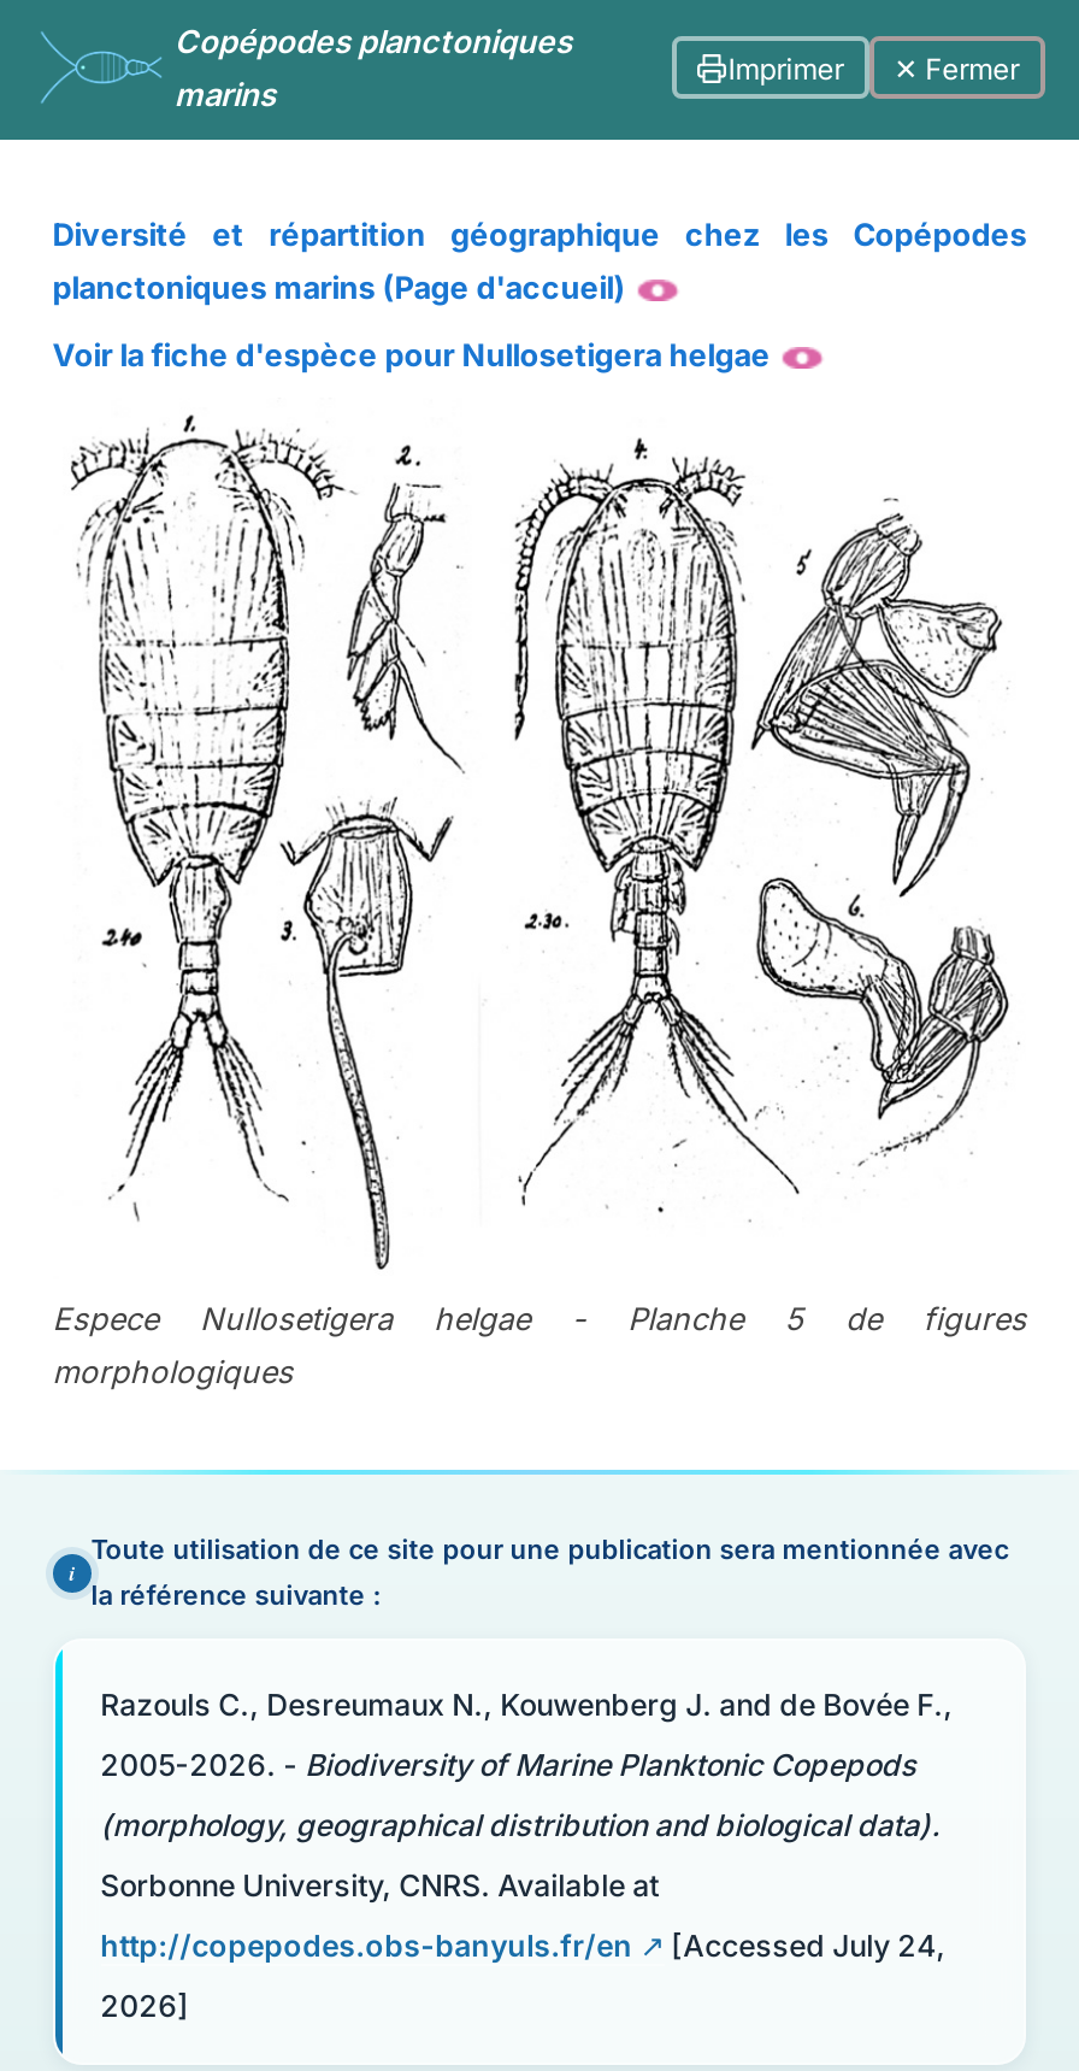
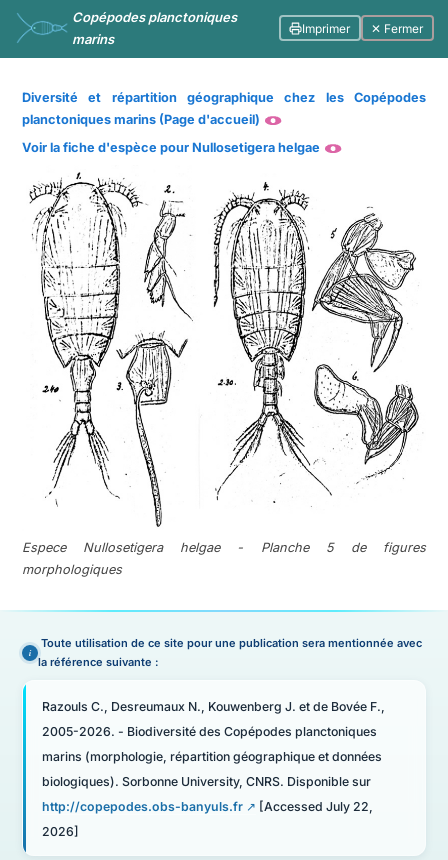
- Razouls C., Desreumaux N., Kouwenberg J. and de Bovée F.,
+ Razouls C., Desreumaux N., Kouwenberg J. et de Bovée F.,

- 2005-2026. - Biodiversity of Marine Planktonic Copepods
+ 2005-2026. - Biodiversité des Copépodes planctoniques

- (morphology, geographical distribution and biological data).
+ marins (morphologie, répartition géographique et données

- Sorbonne University, CNRS. Available at
+ biologiques). Sorbonne University, CNRS. Disponible sur

- http://copepodes.obs-banyuls.fr/en
- [Accessed July 24,
+ http://copepodes.obs-banyuls.fr
+ [Accessed July 22,
